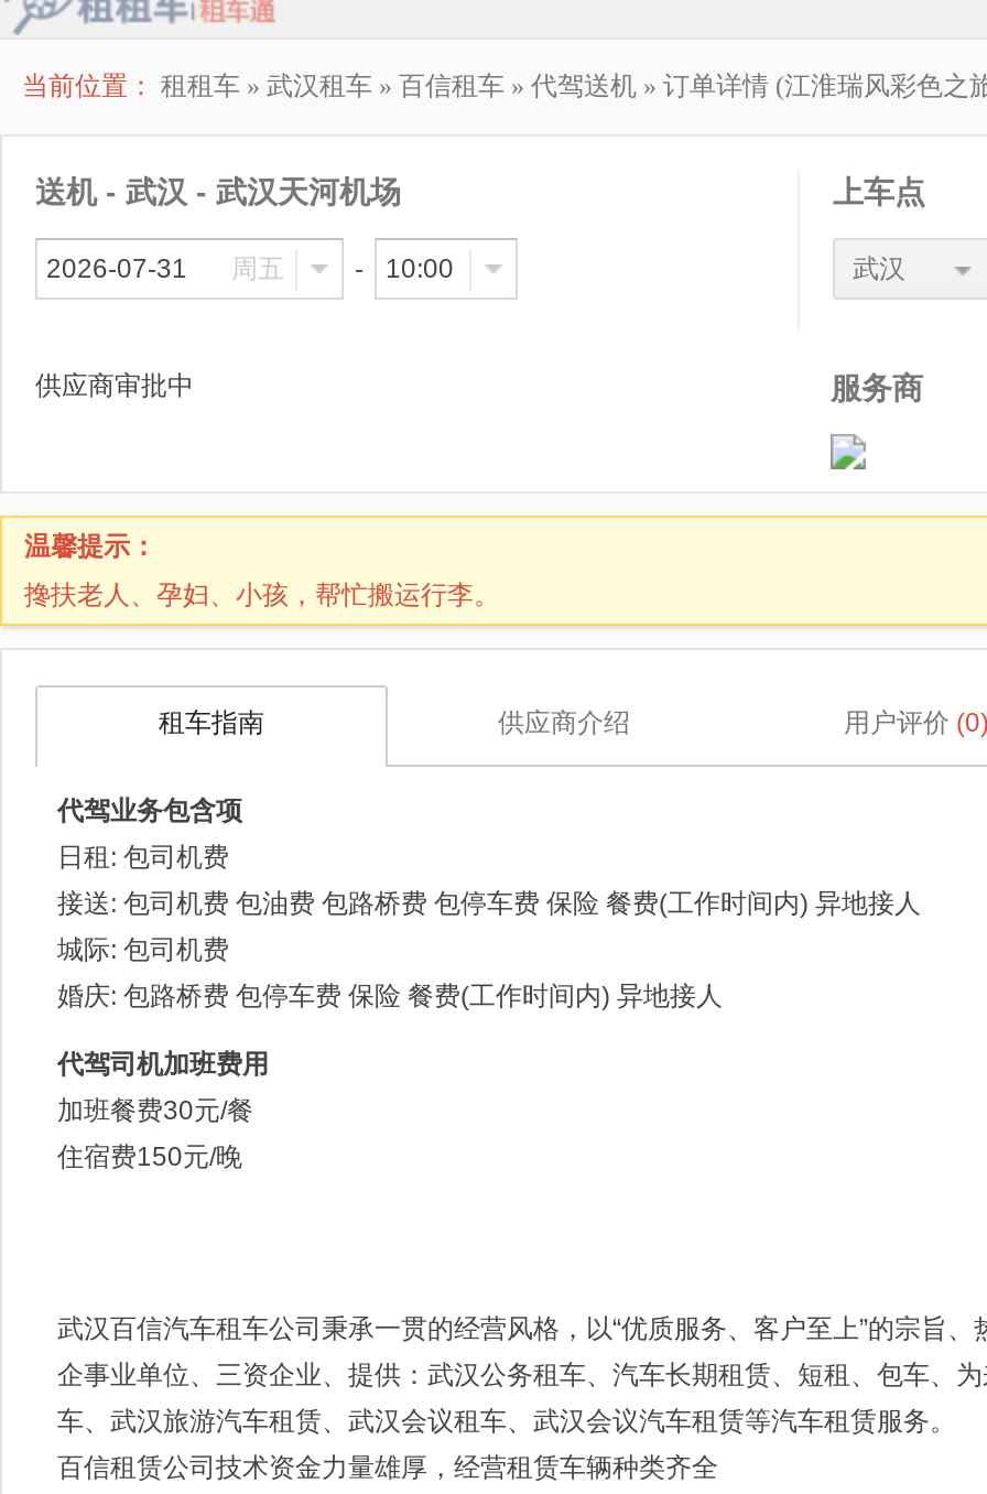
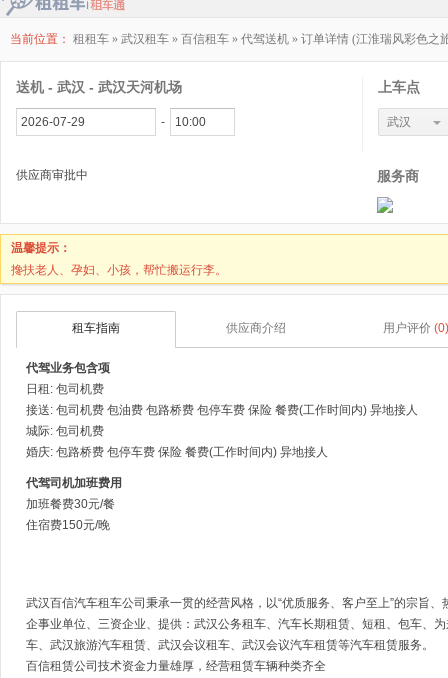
- 周五
